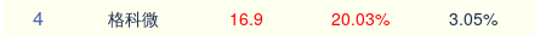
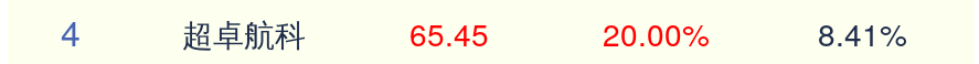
- 格科微
- 16.9
- 20.03%
- 3.05%
+ 超卓航科
+ 65.45
+ 20.00%
+ 8.41%
